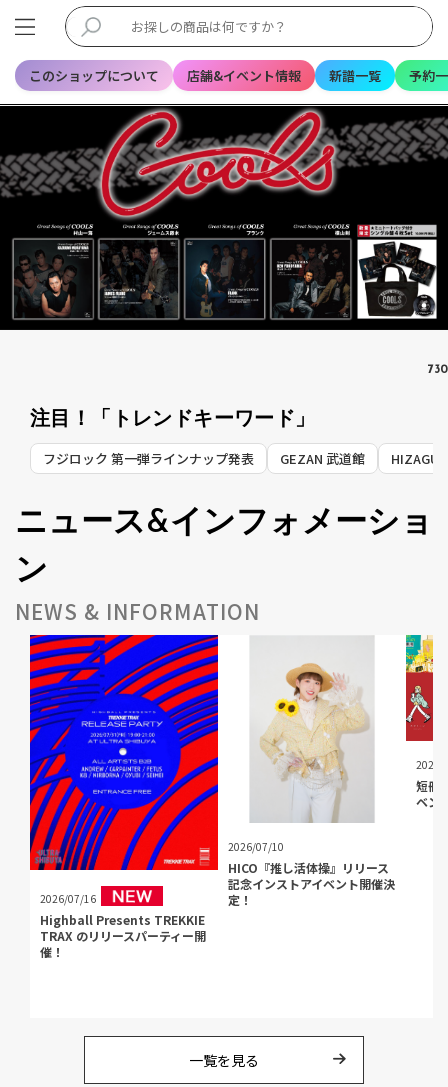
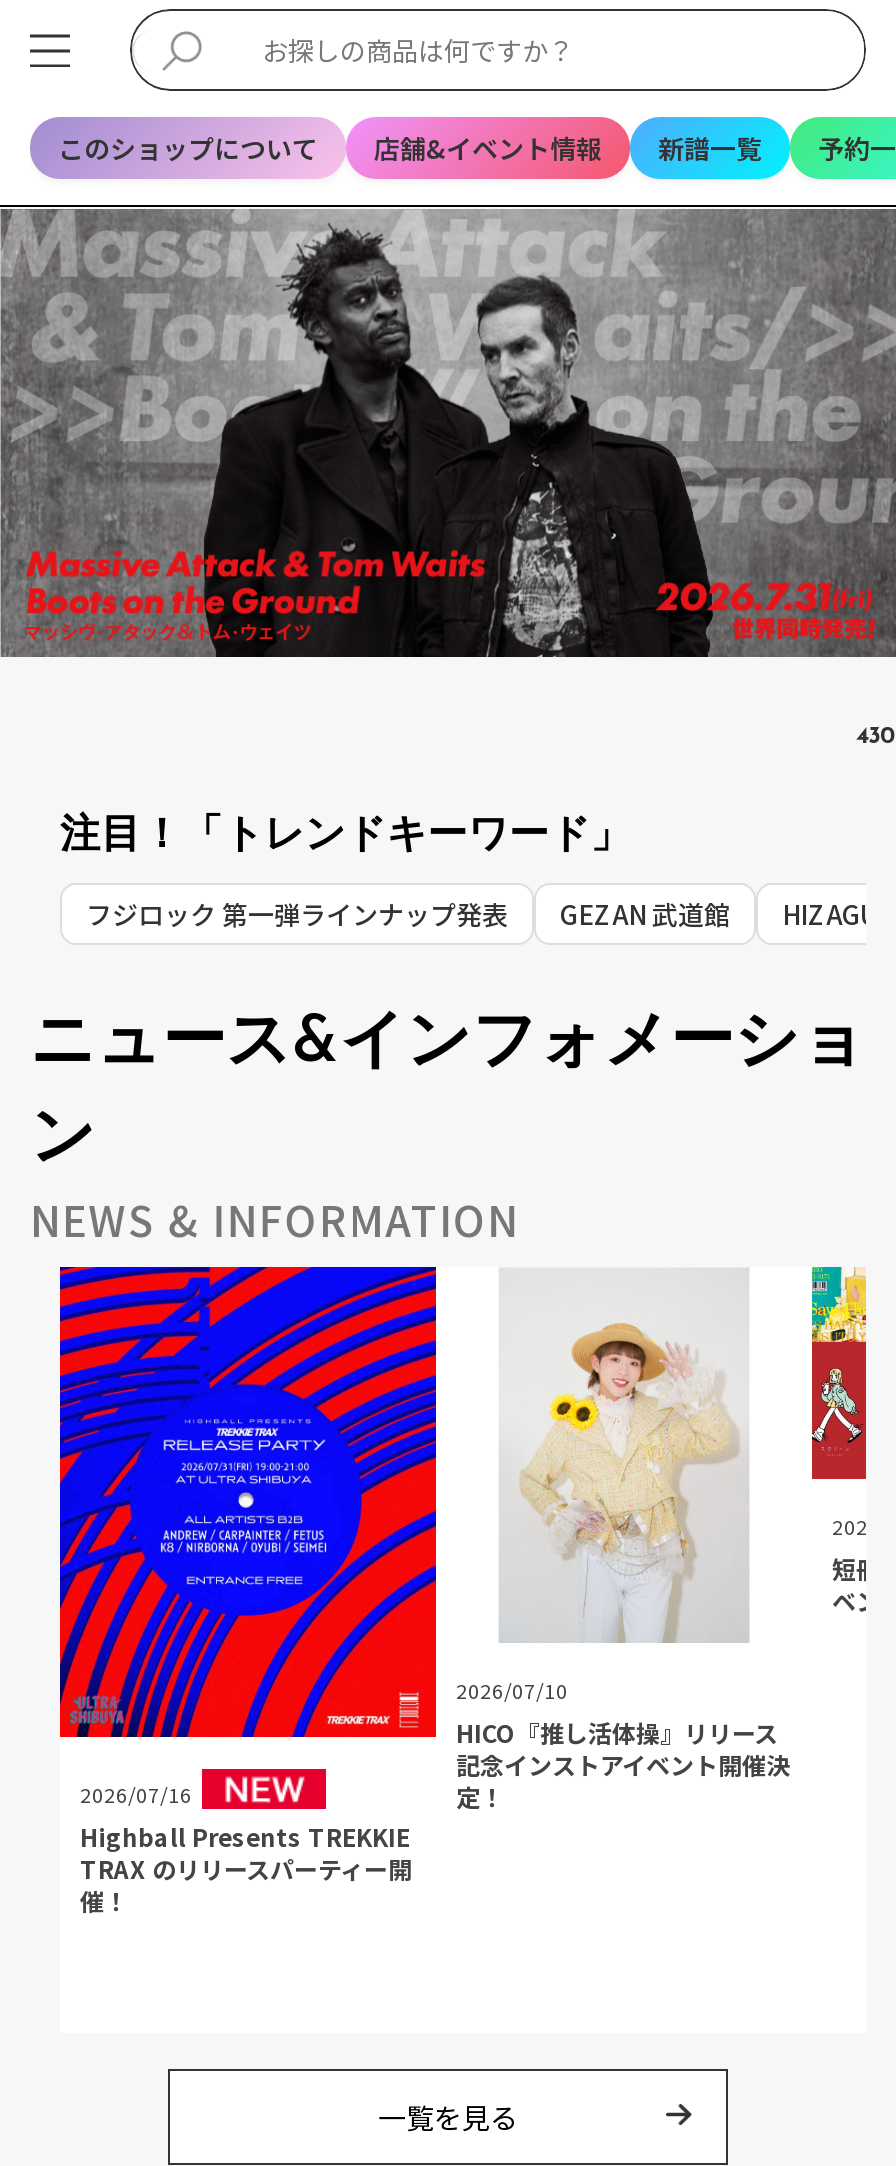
- [image]
- 730
+ [image]
+ 430
